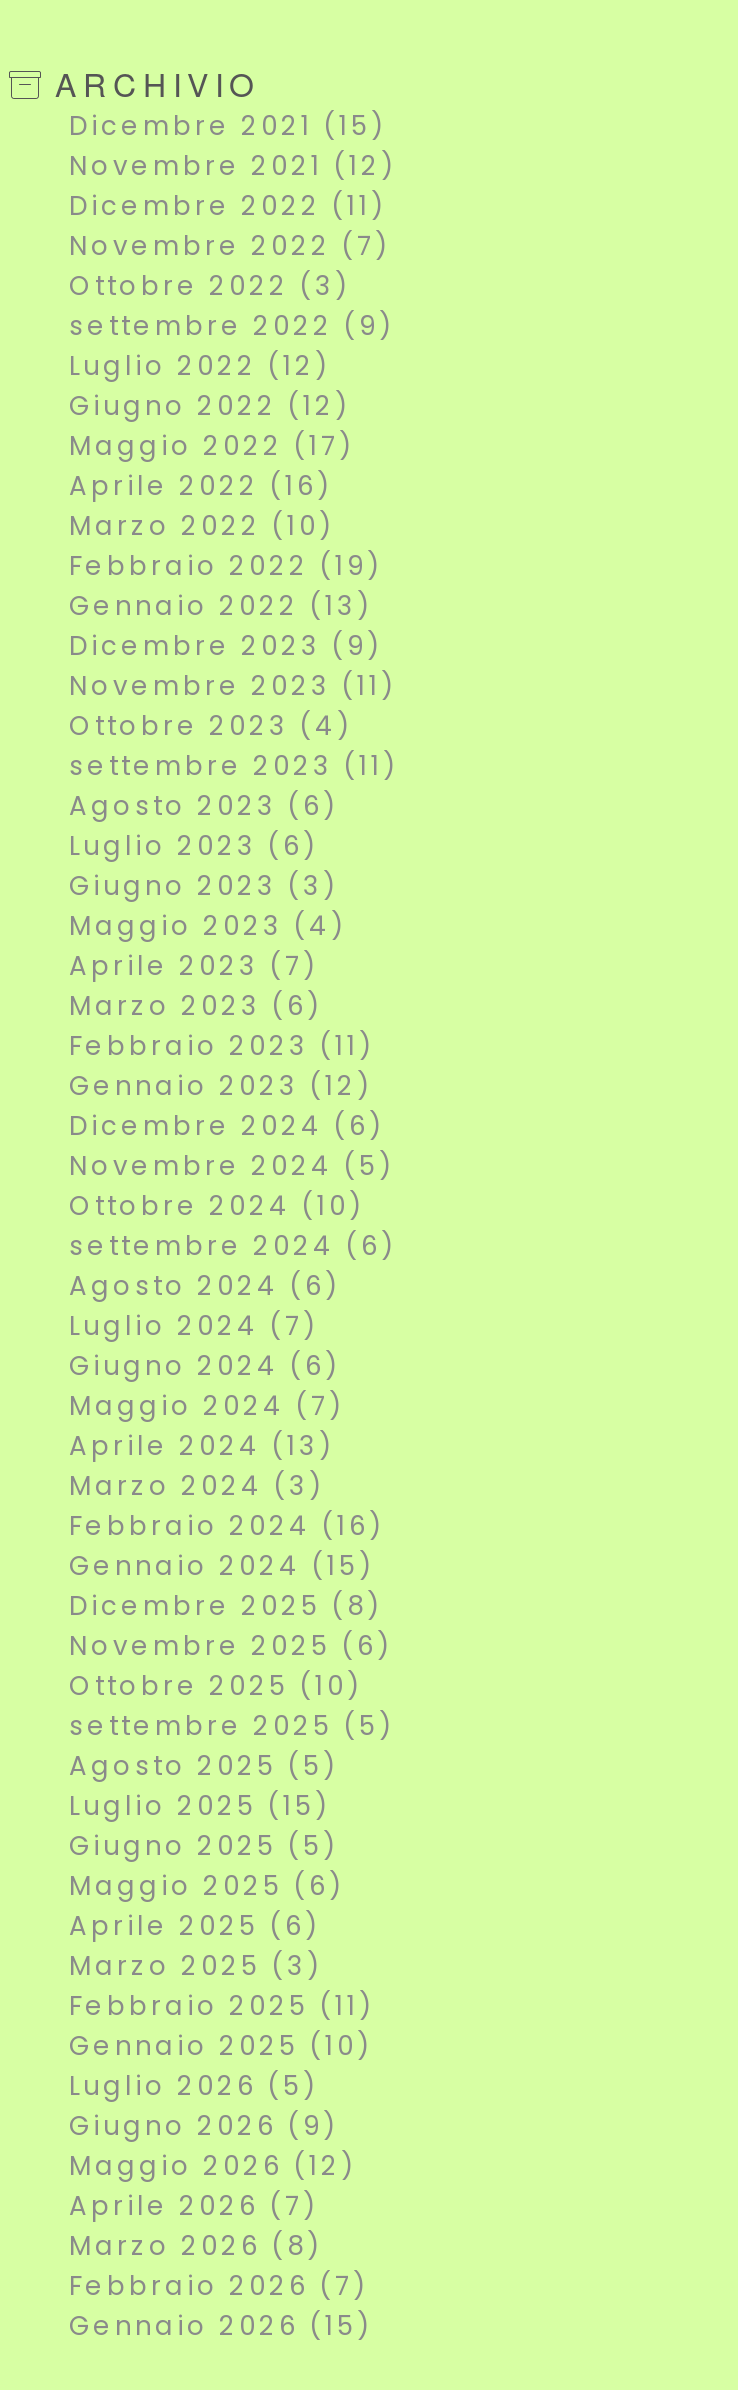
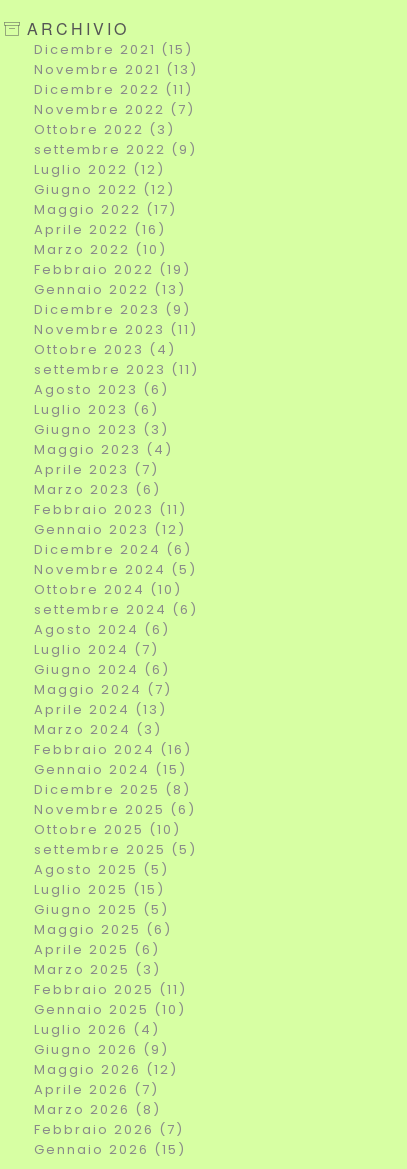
- Novembre 2021 (12)
+ Novembre 2021 (13)

- Luglio 2026 (5)
+ Luglio 2026 (4)
